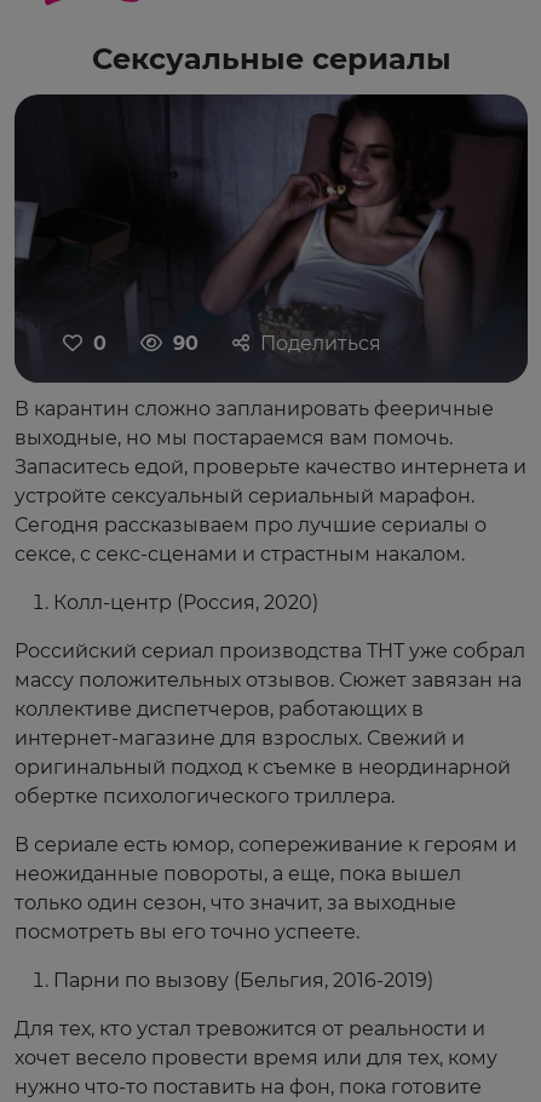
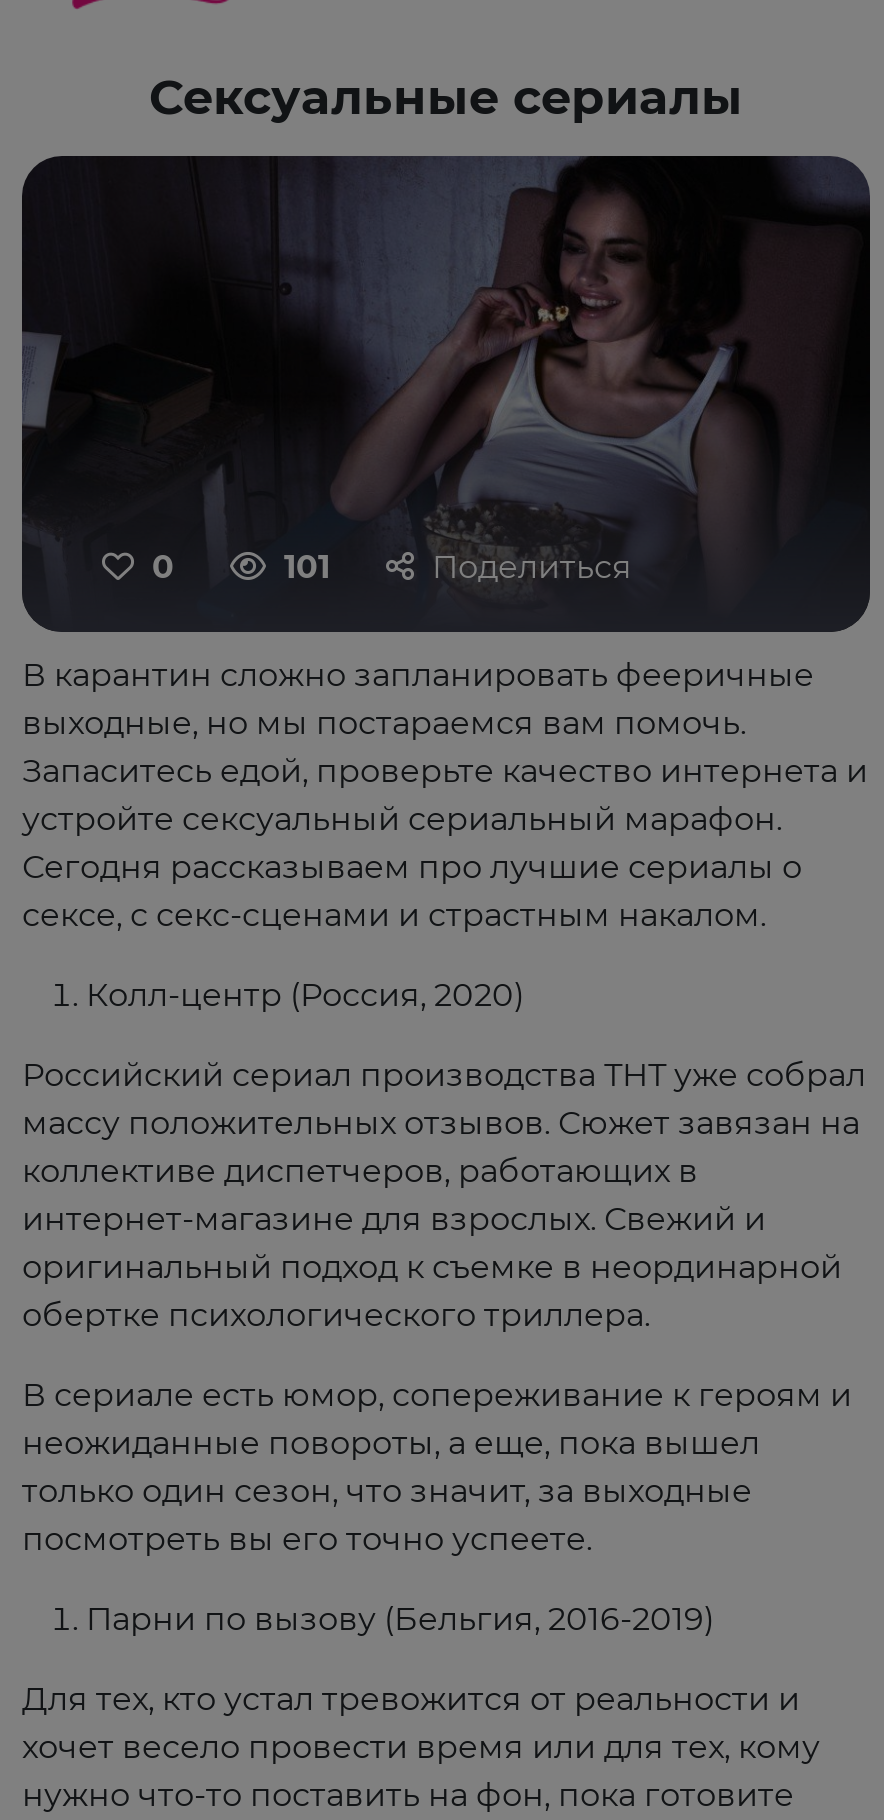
- 90
+ 101
